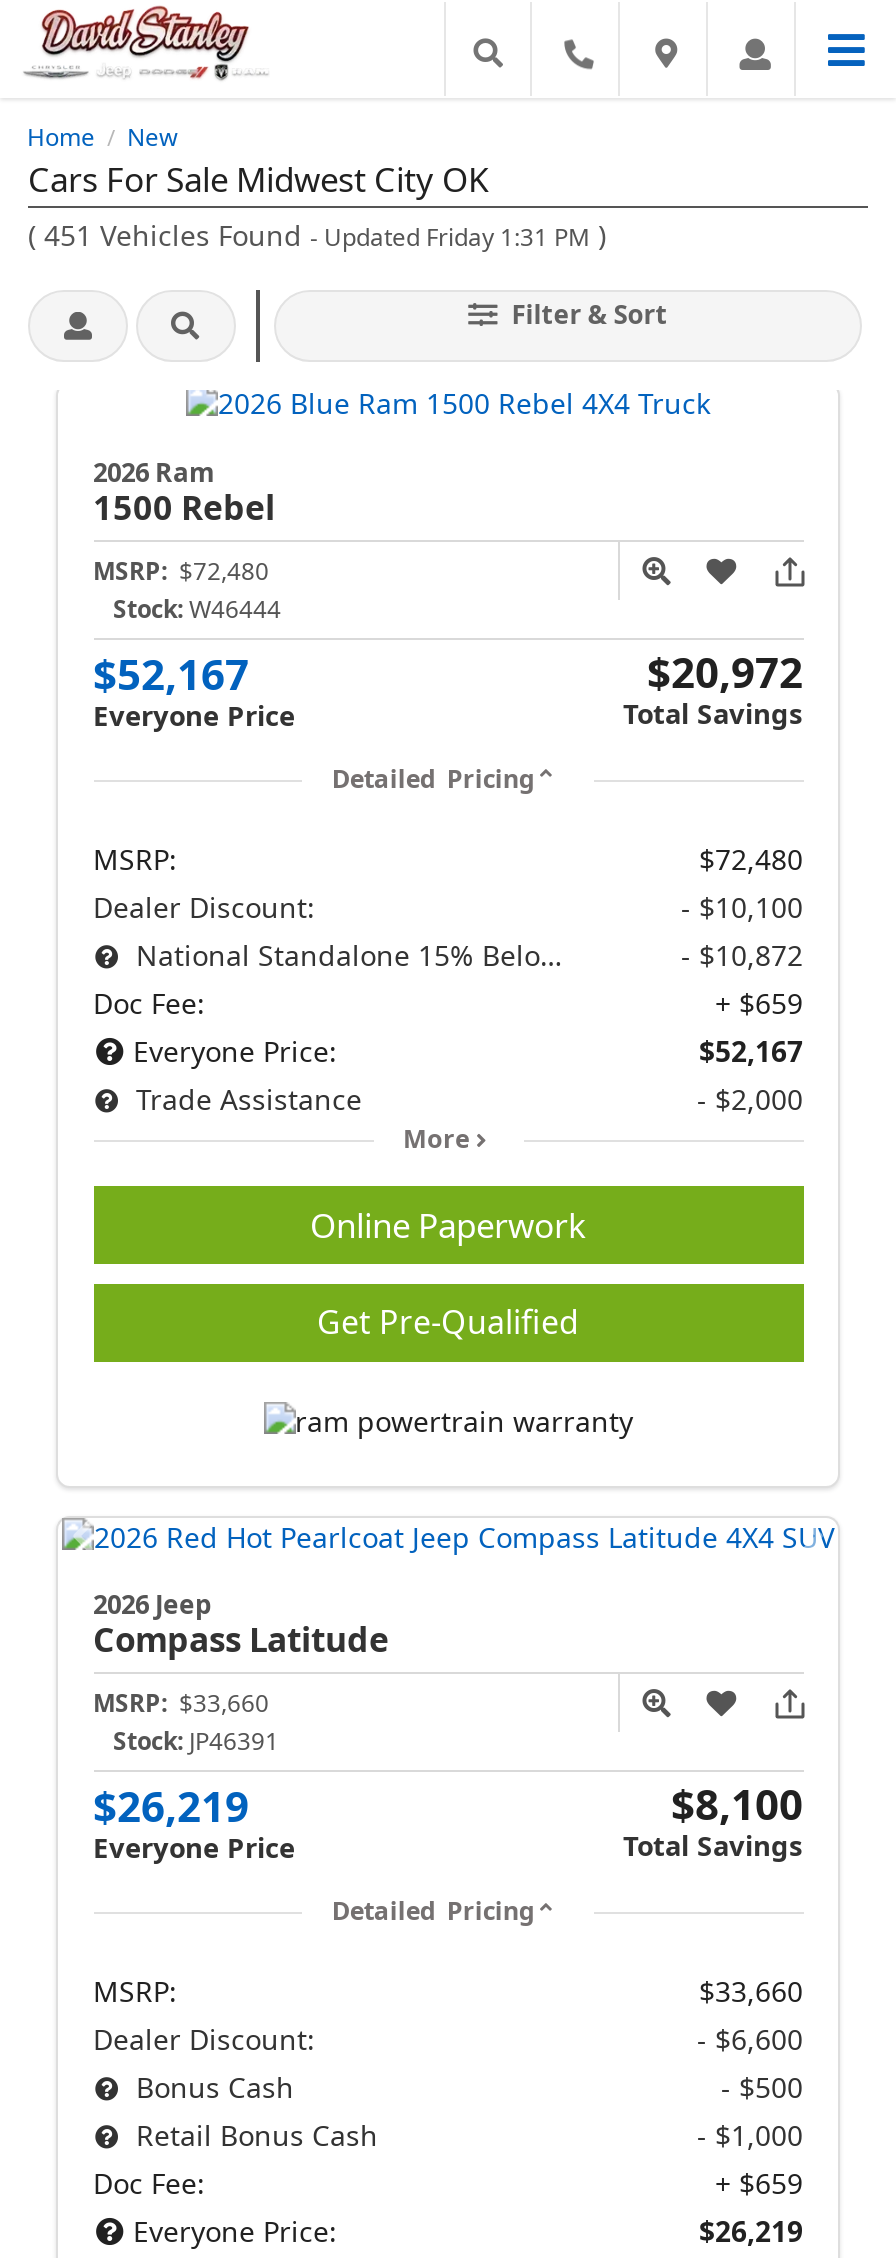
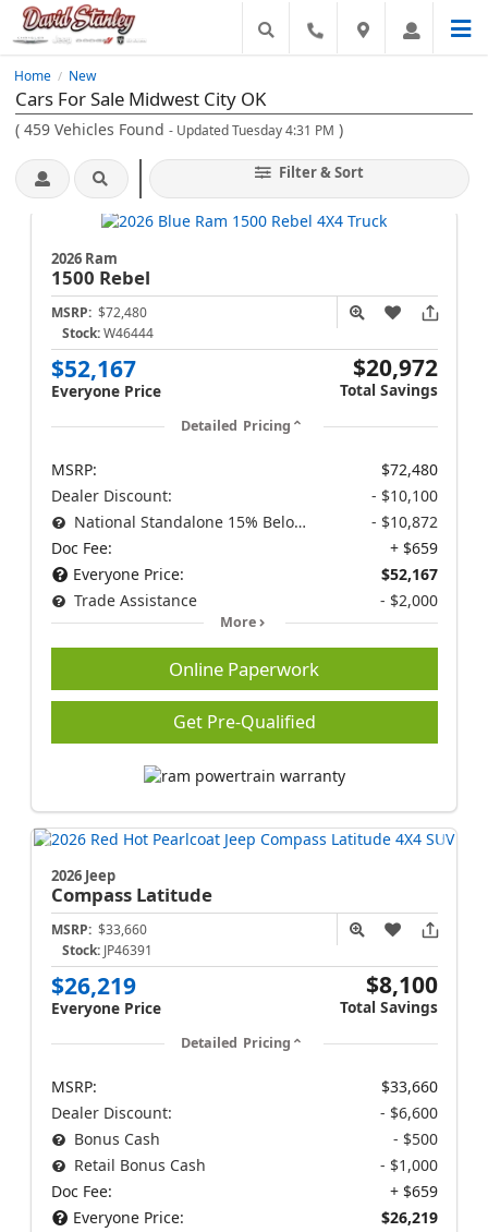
- (451 Vehicles Found - Updated Friday 1:31 PM)
+ (459 Vehicles Found - Updated Tuesday 4:31 PM)
